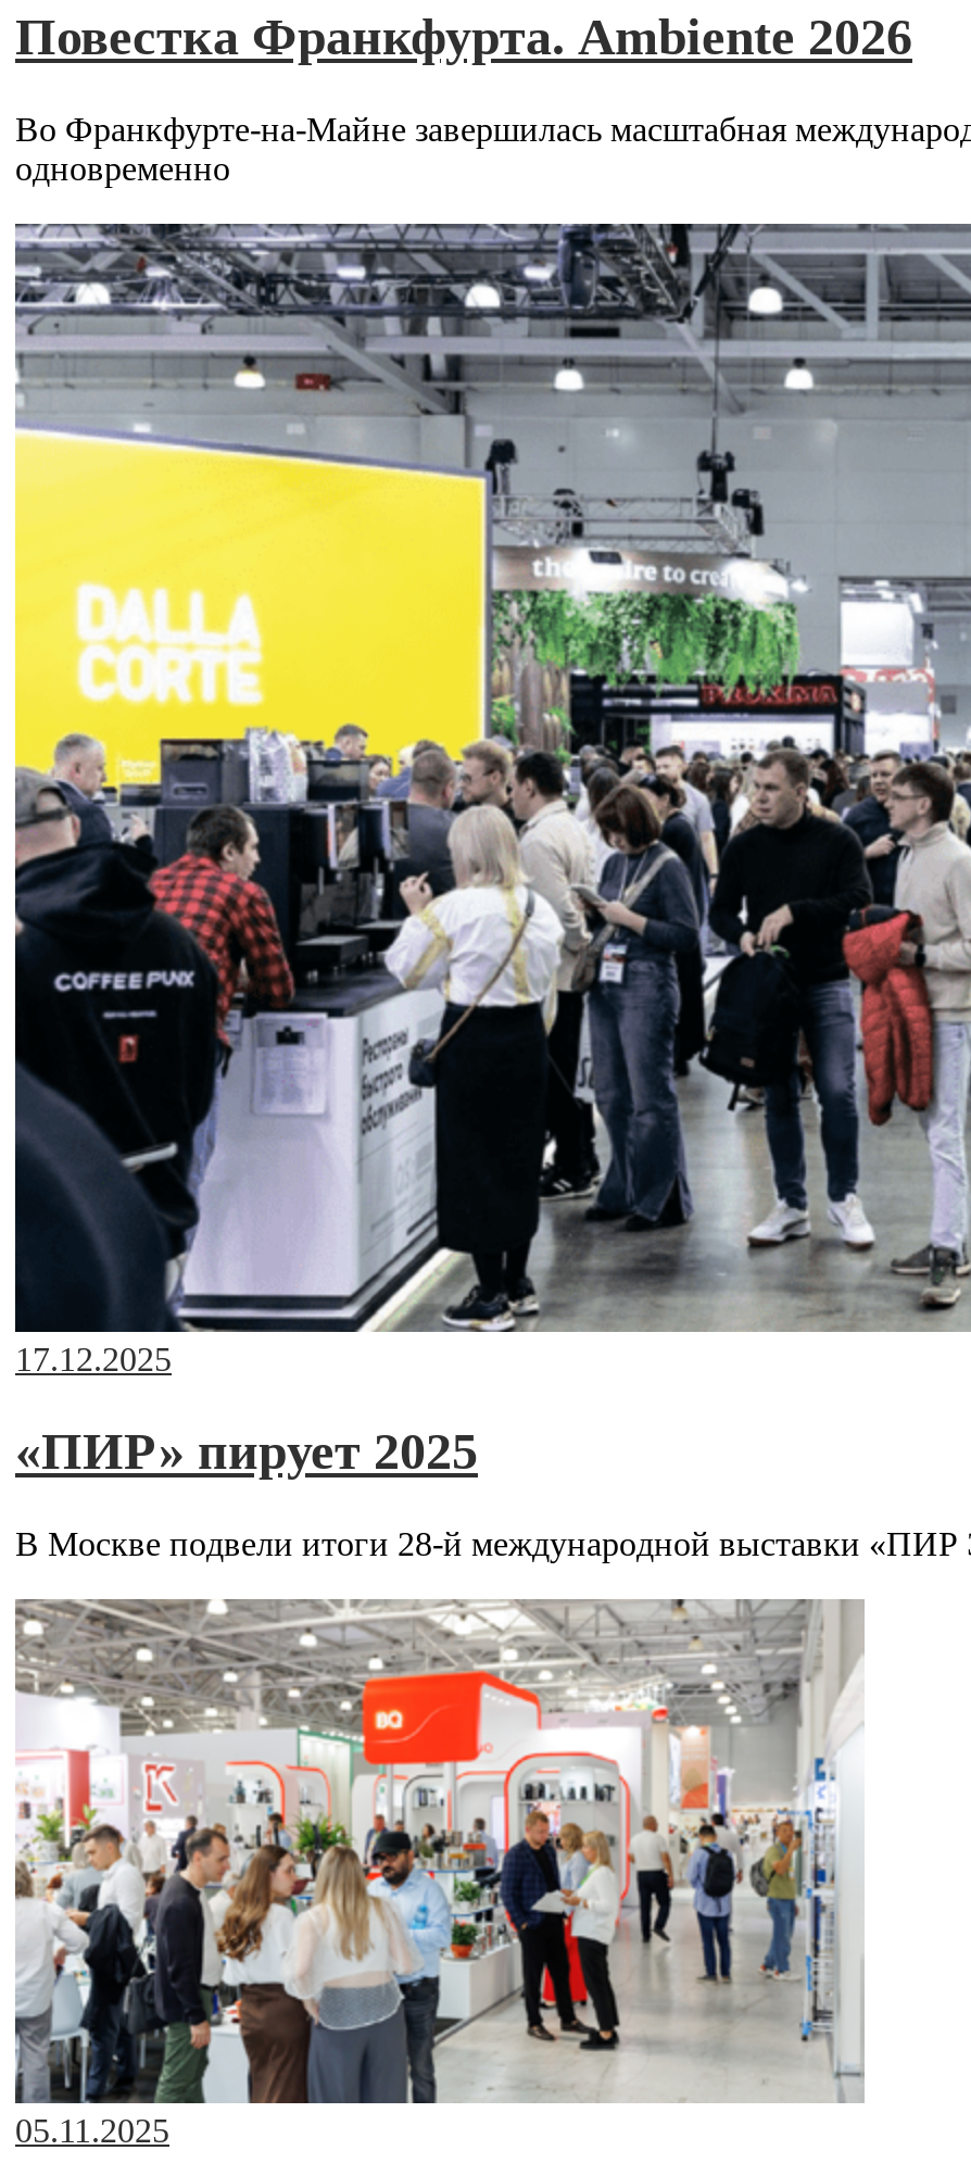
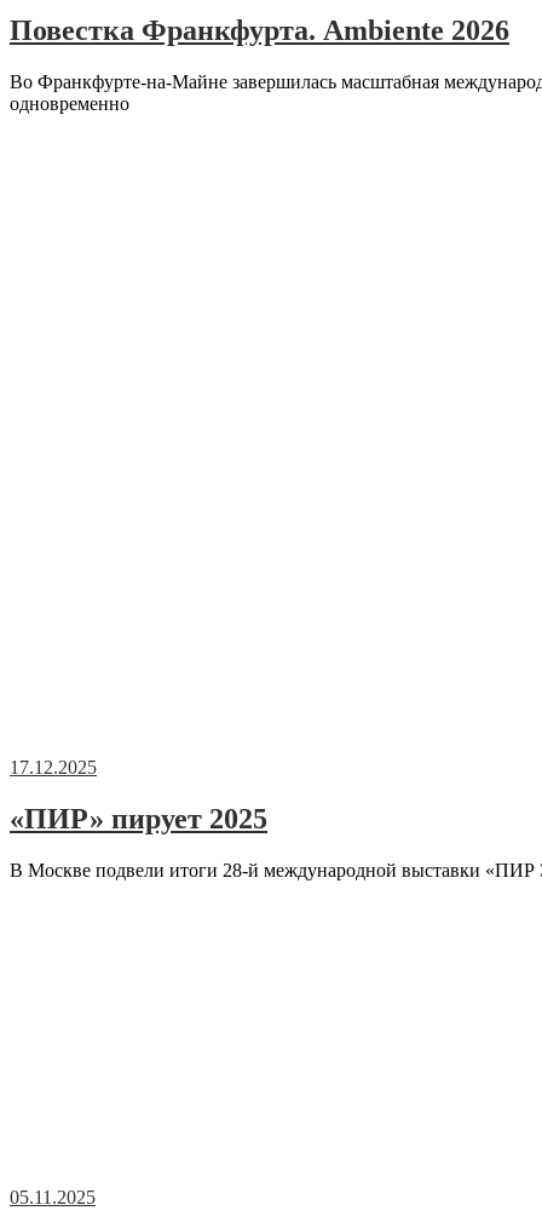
- [image]

- [image]
